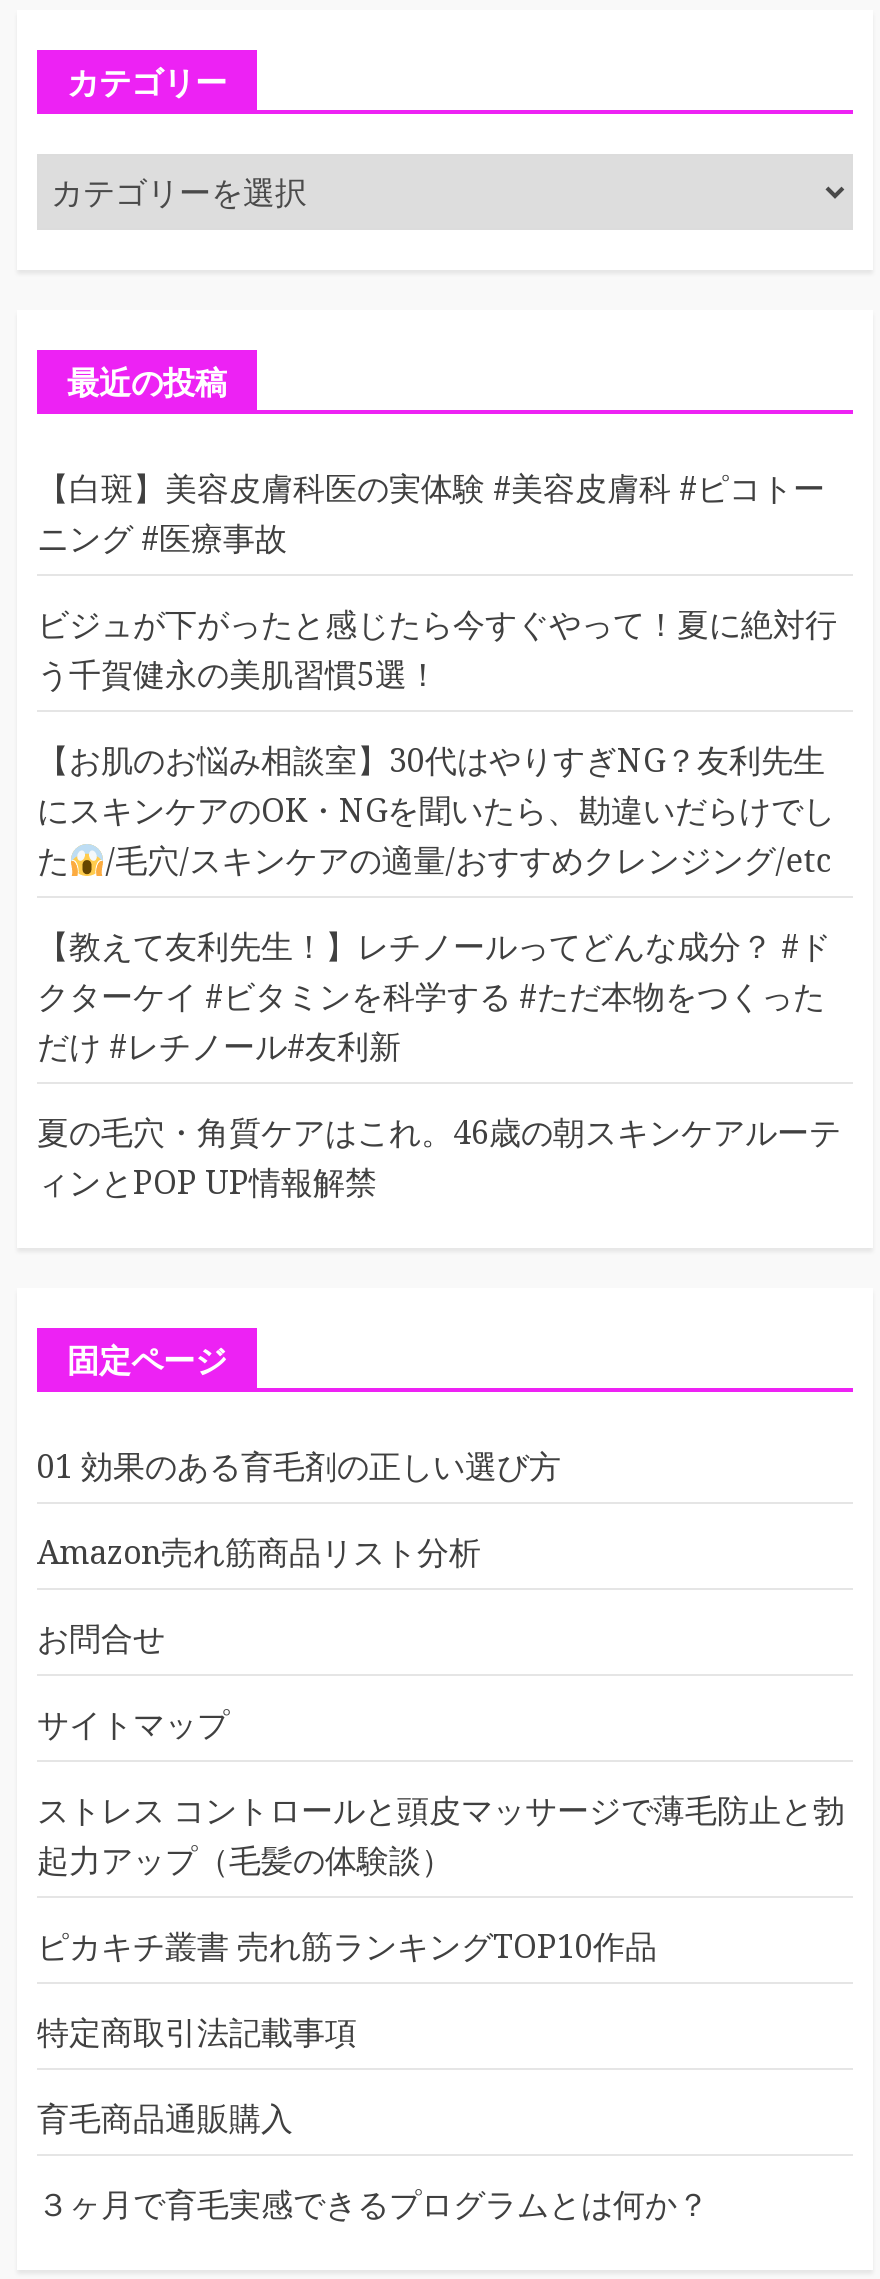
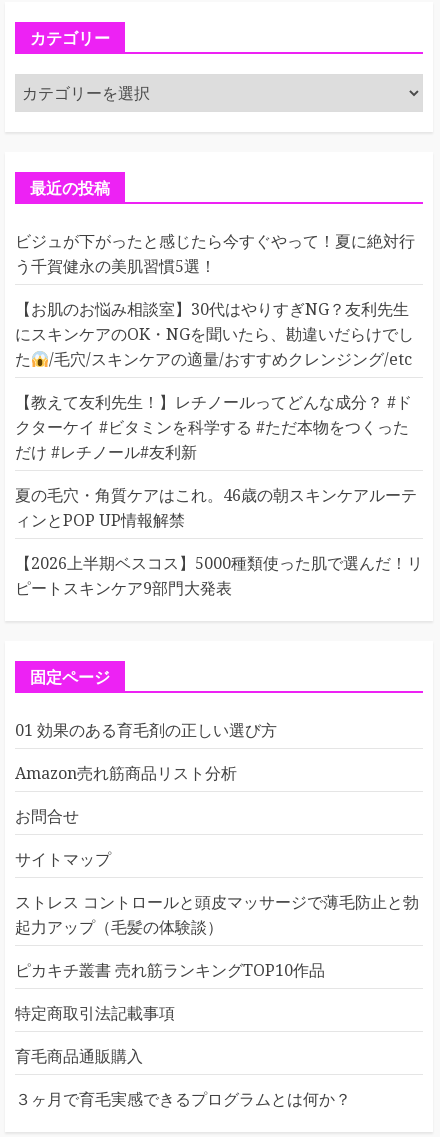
- 【白斑】美容皮膚科医の実体験 #美容皮膚科 #ピコトー
- ニング #医療事故

moved up: ビジュが下がったと感じたら今すぐやって！夏に絶対行 | う千賀健永の美肌習慣5選！ | 【お肌のお悩み相談室】30代はやりすぎNG？友利先生 | ... | 夏の毛穴・角質ケアはこれ。46歳の朝スキンケアルーテ | ィンとPOP UP情報解禁

+ 【2026上半期ベスコス】5000種類使った肌で選んだ！リ
+ ピートスキンケア9部門大発表
